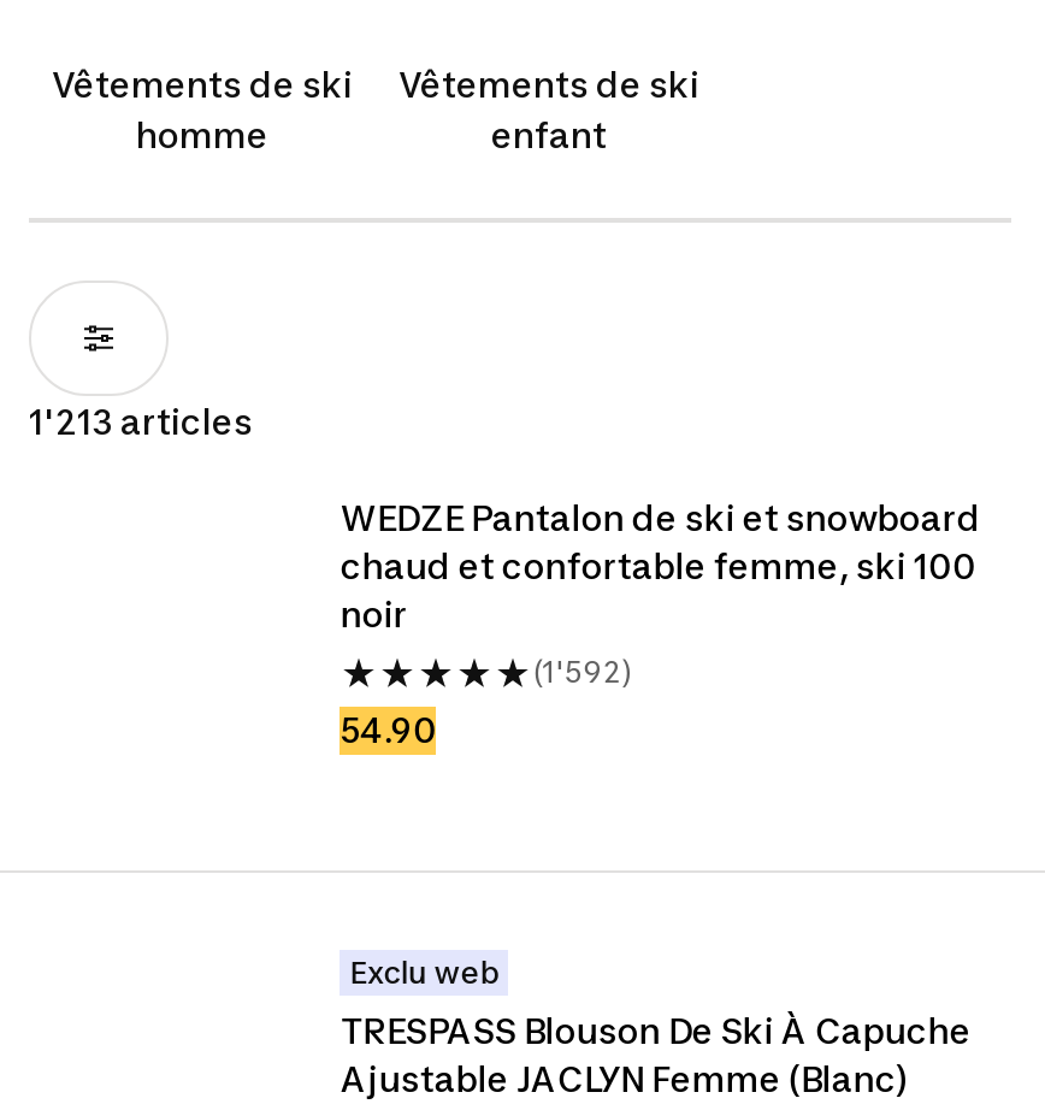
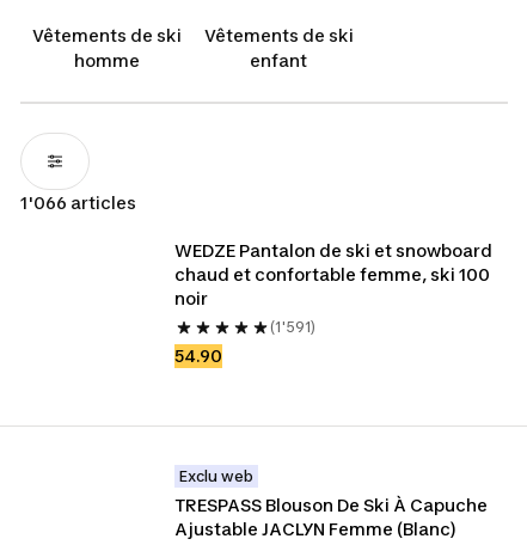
- 1'213 articles
+ 1'066 articles

- (1'592)
+ (1'591)
